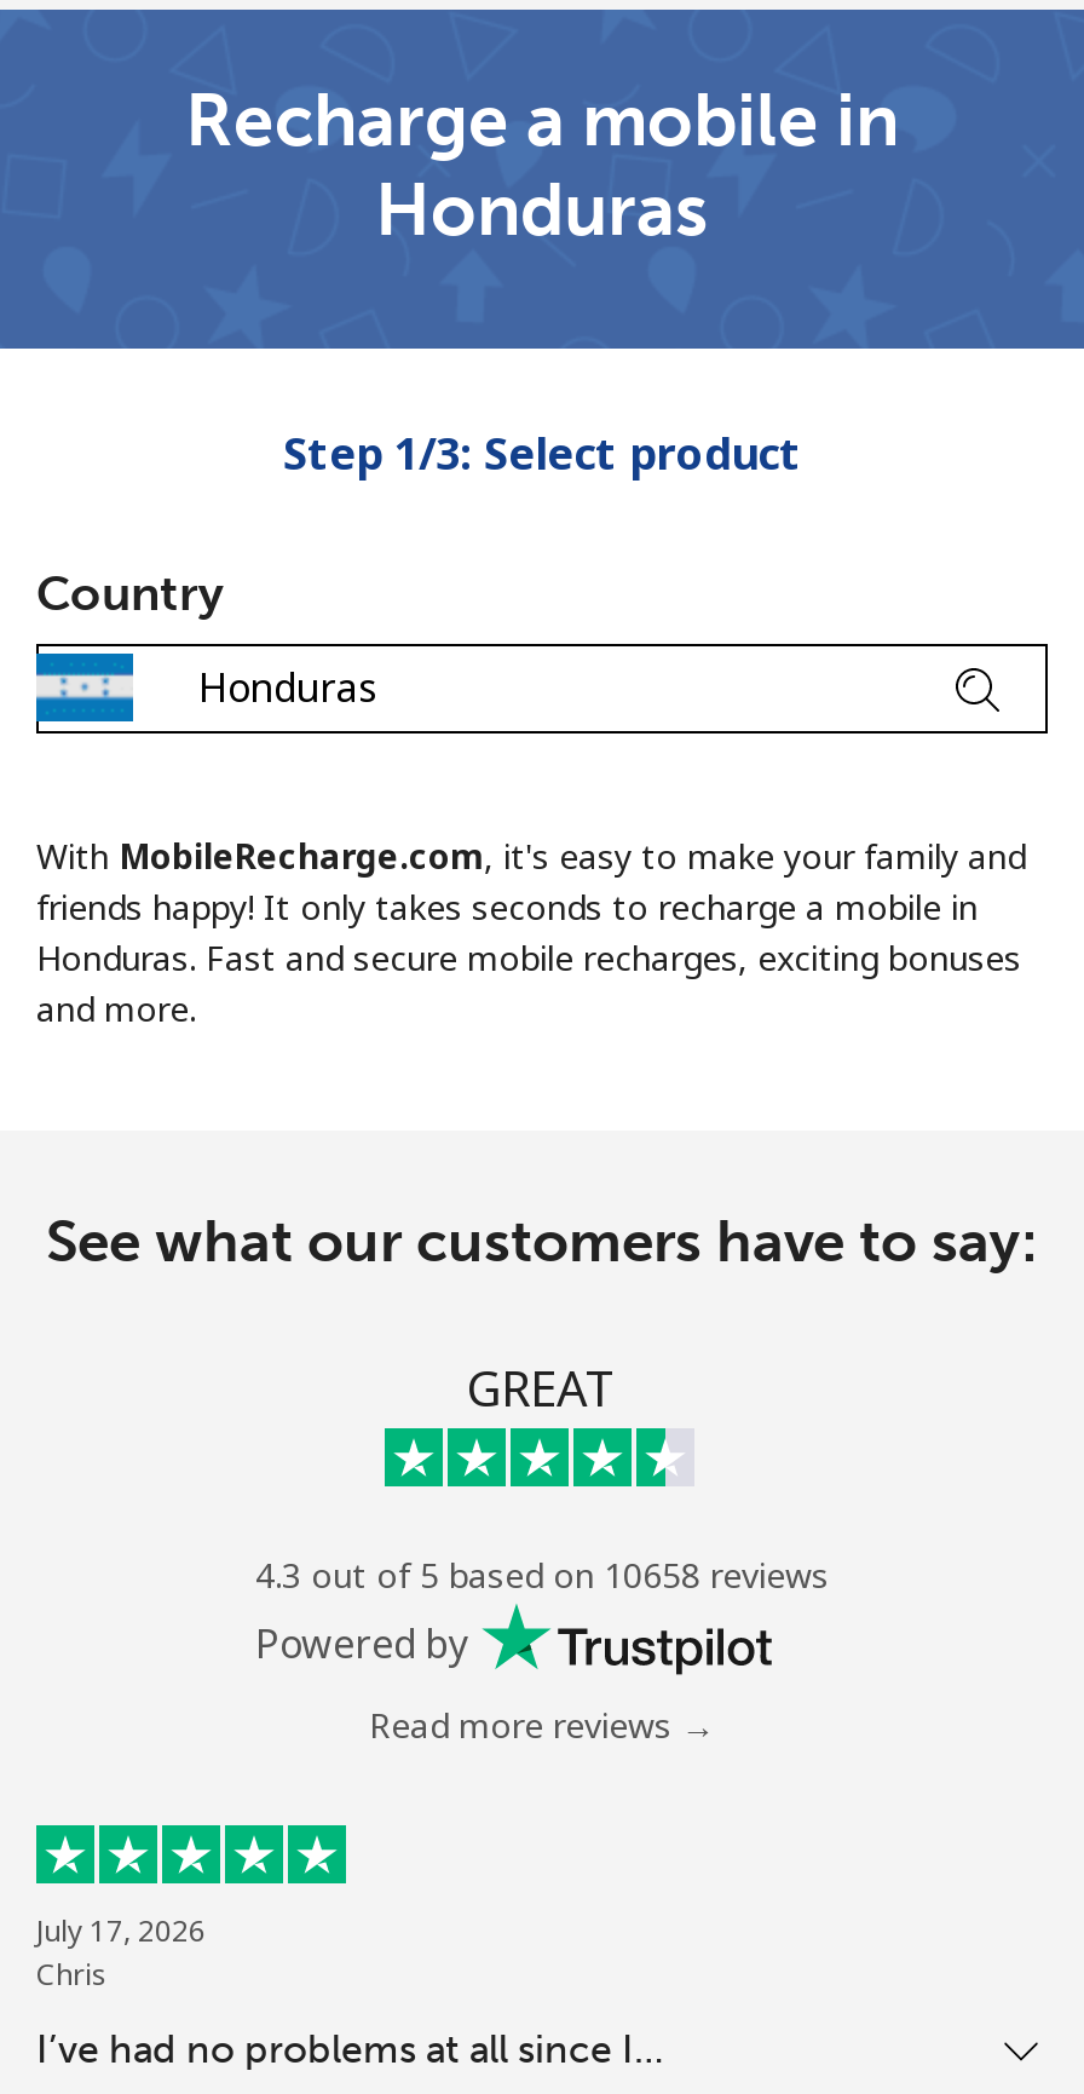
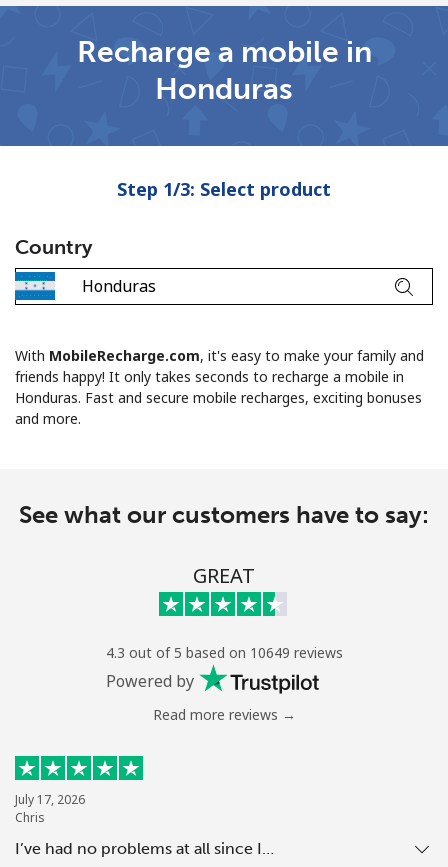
- 4.3 out of 5 based on 10658 reviews
+ 4.3 out of 5 based on 10649 reviews
